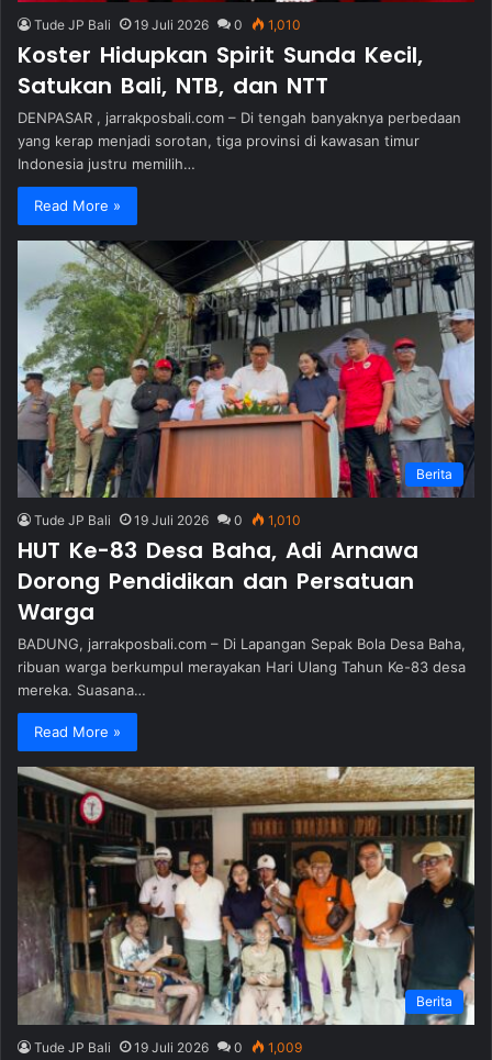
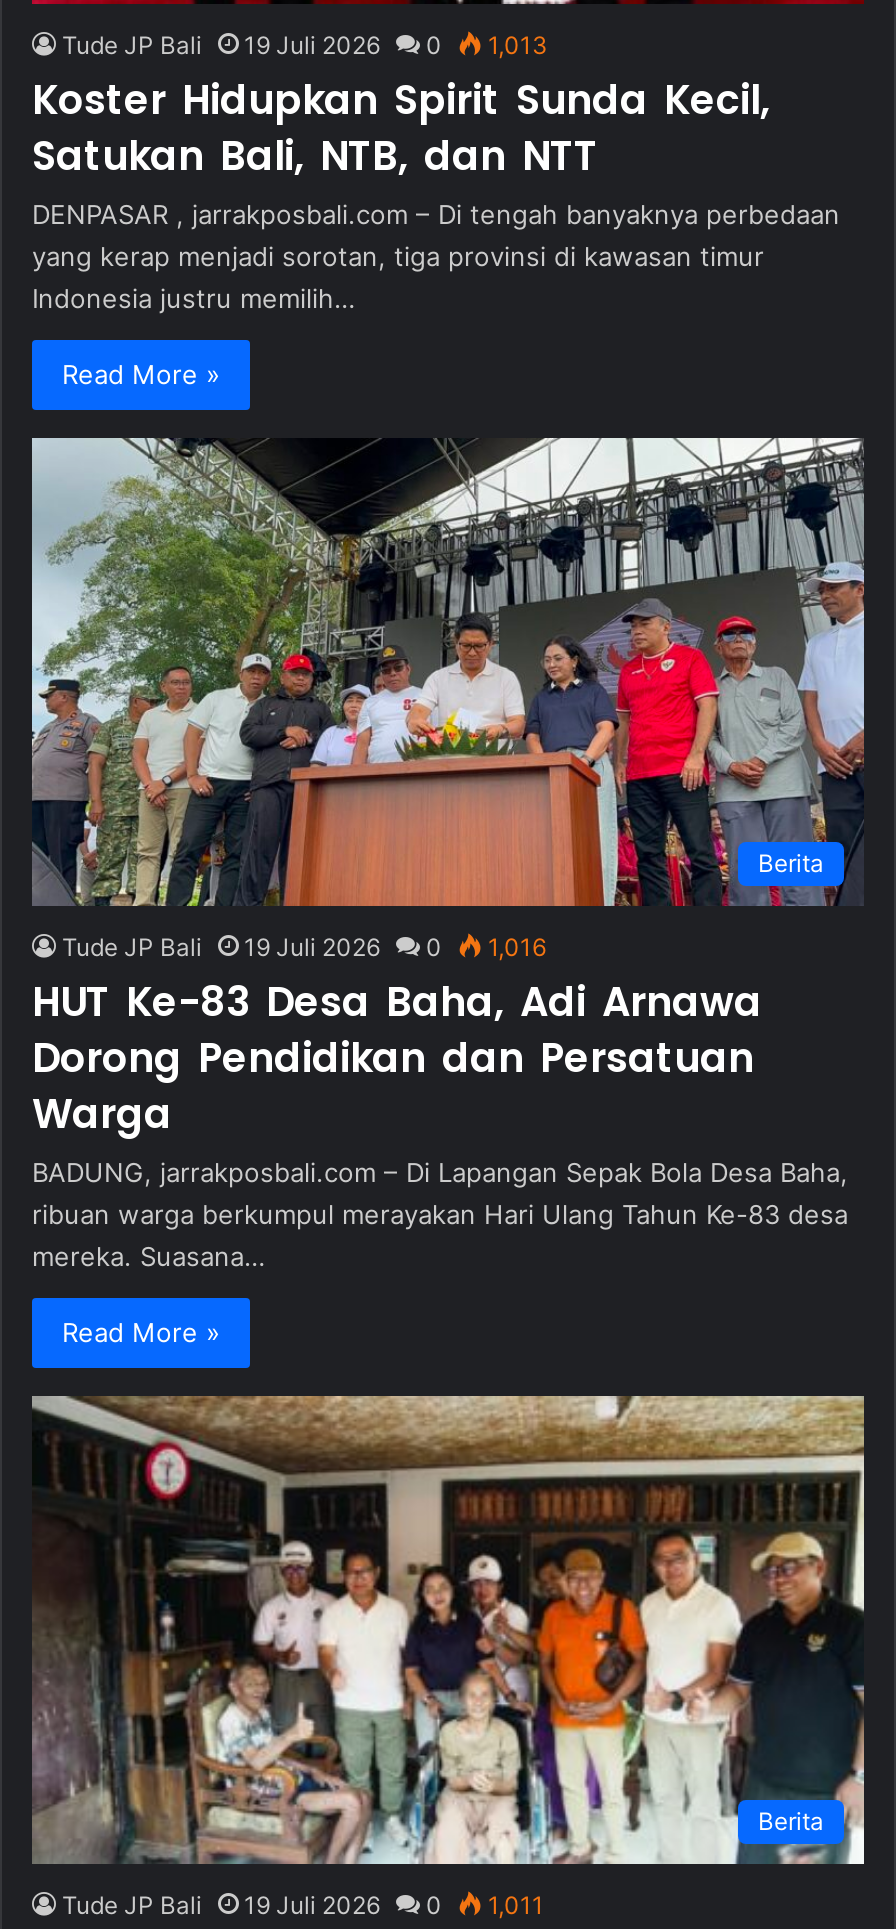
- Tude JP Bali 19 Juli 2026 0 1,010
+ Tude JP Bali 19 Juli 2026 0 1,013

- Tude JP Bali 19 Juli 2026 0 1,010
+ Tude JP Bali 19 Juli 2026 0 1,016

- Tude JP Bali 19 Juli 2026 0 1,009
+ Tude JP Bali 19 Juli 2026 0 1,011
